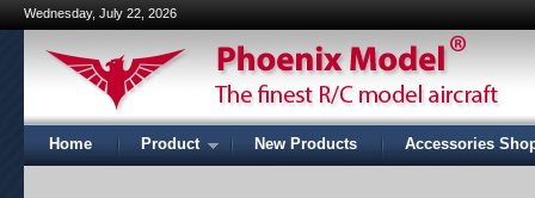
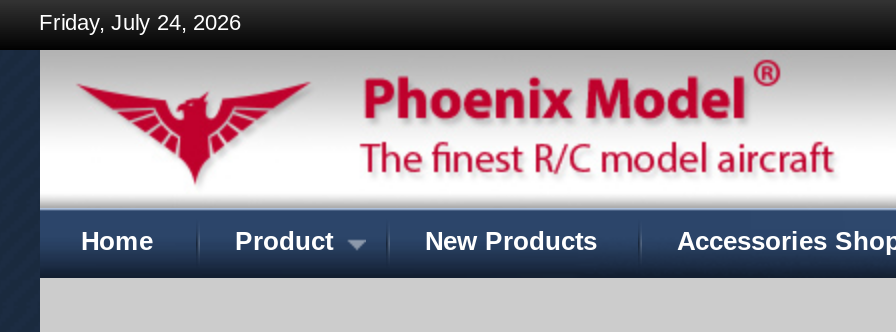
- Wednesday, July 22, 2026
+ Friday, July 24, 2026
